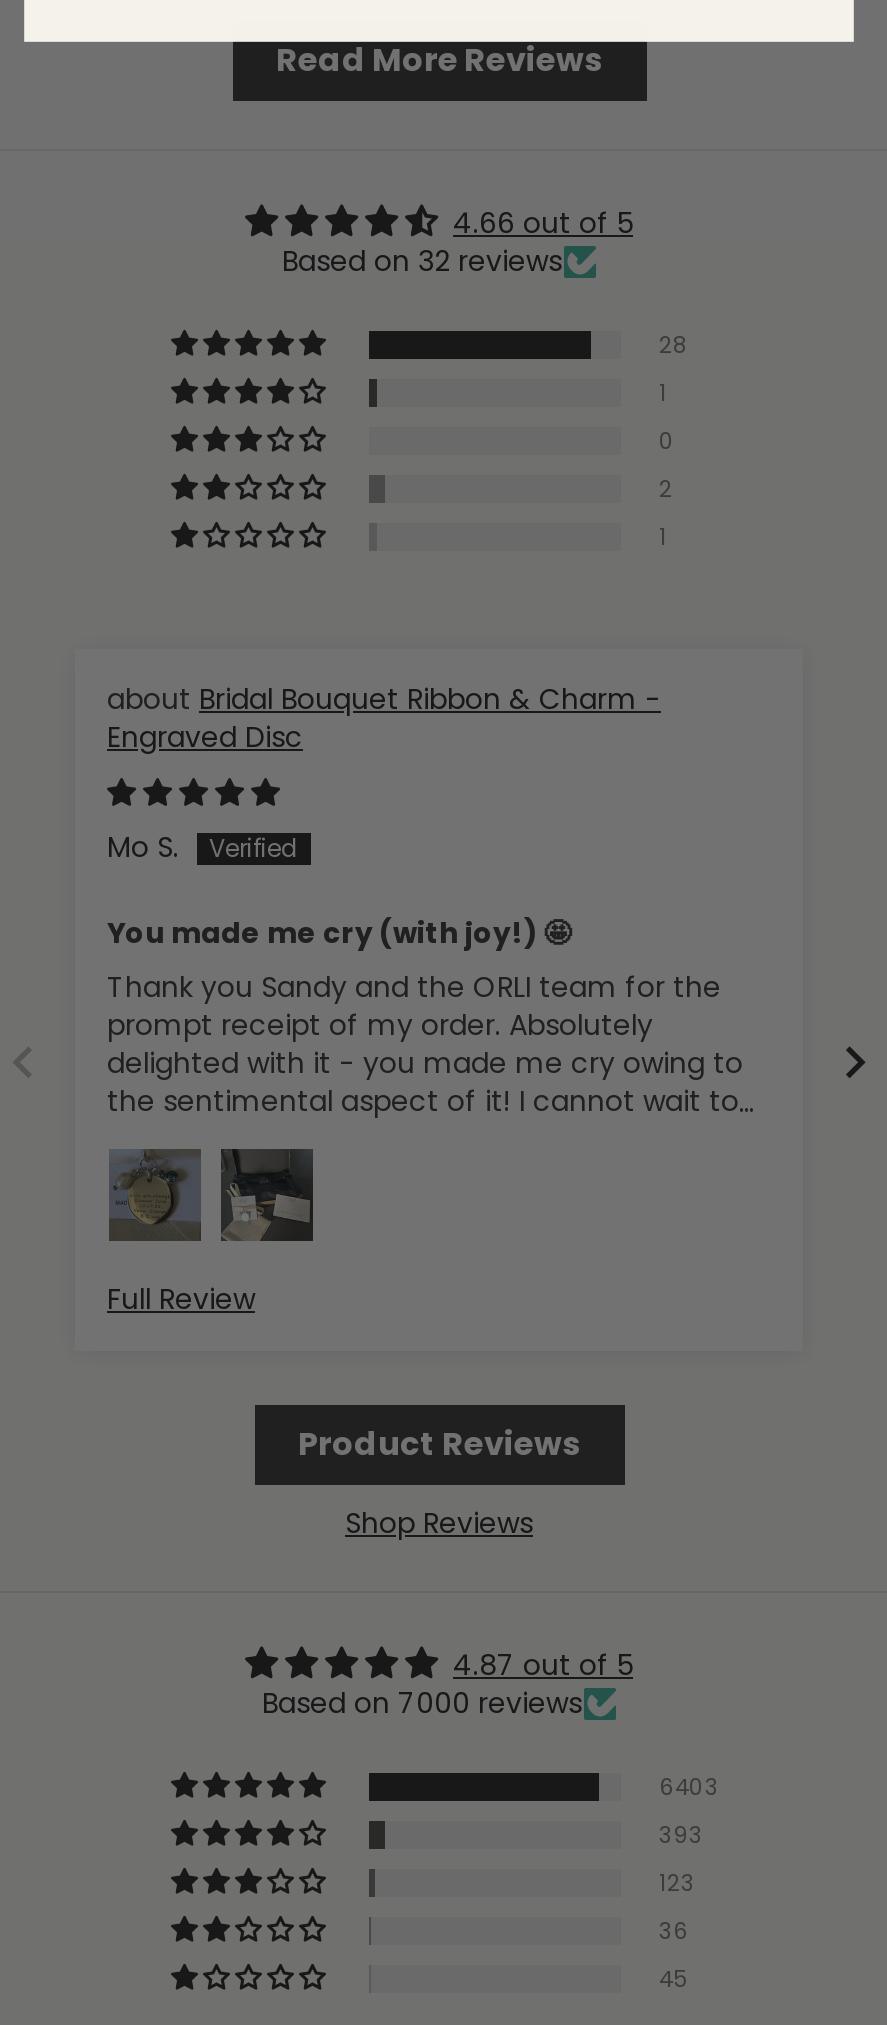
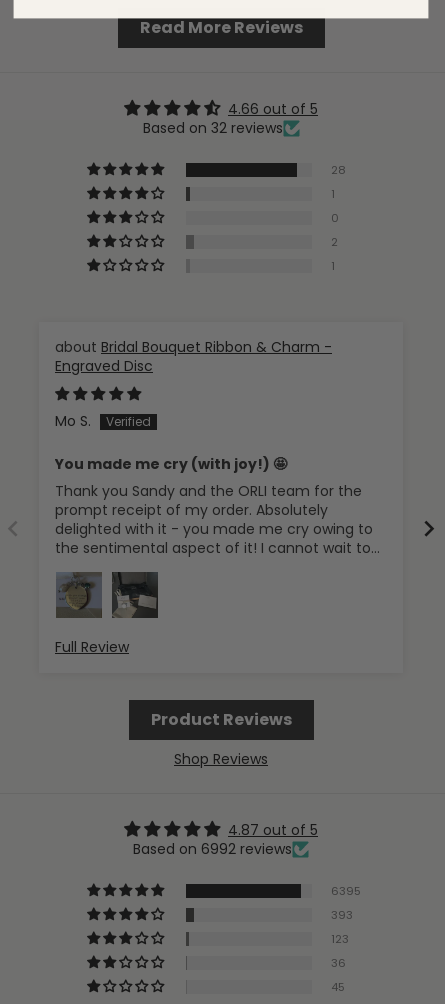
- Based on 7000 reviews
+ Based on 6992 reviews

- 6403
+ 6395
